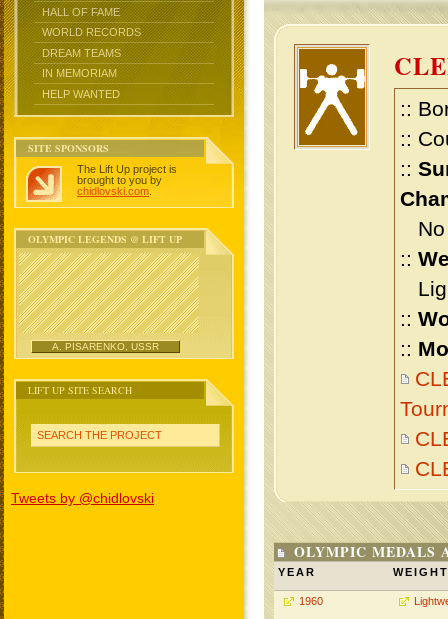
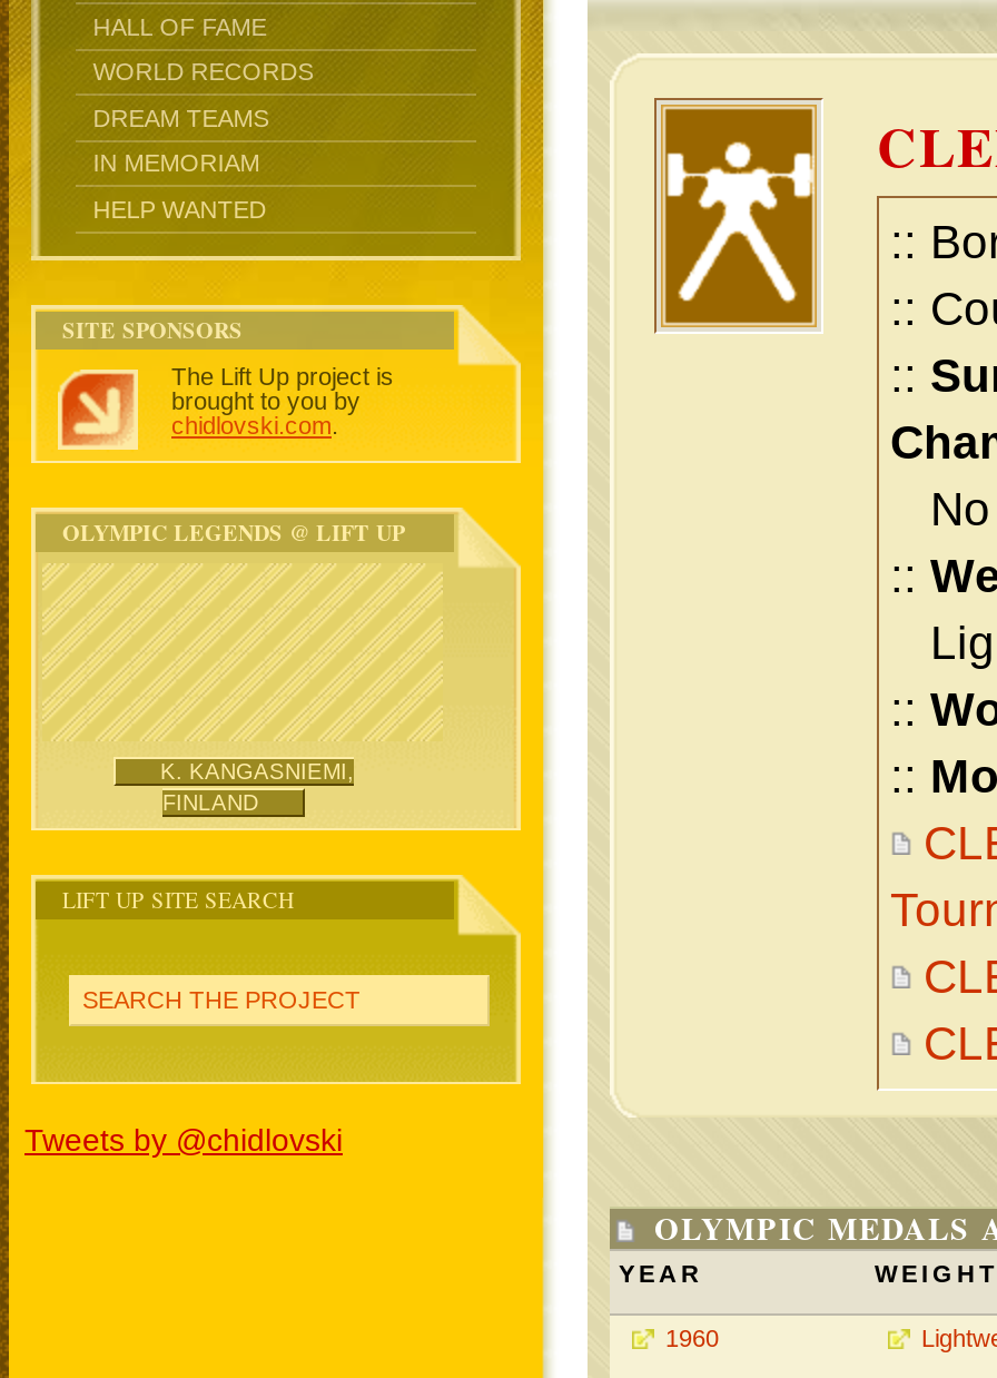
- A. PISARENKO, USSR
+ K. KANGASNIEMI,
+ FINLAND
